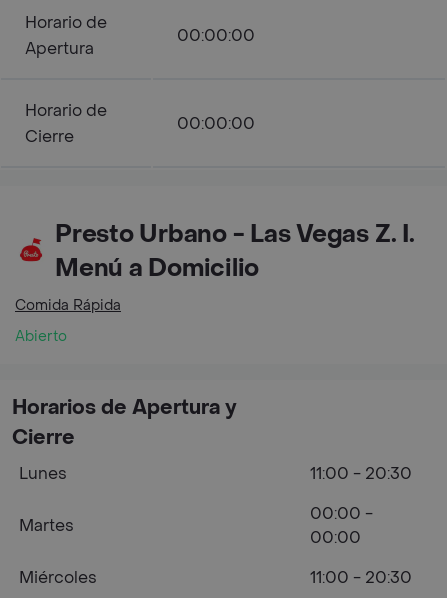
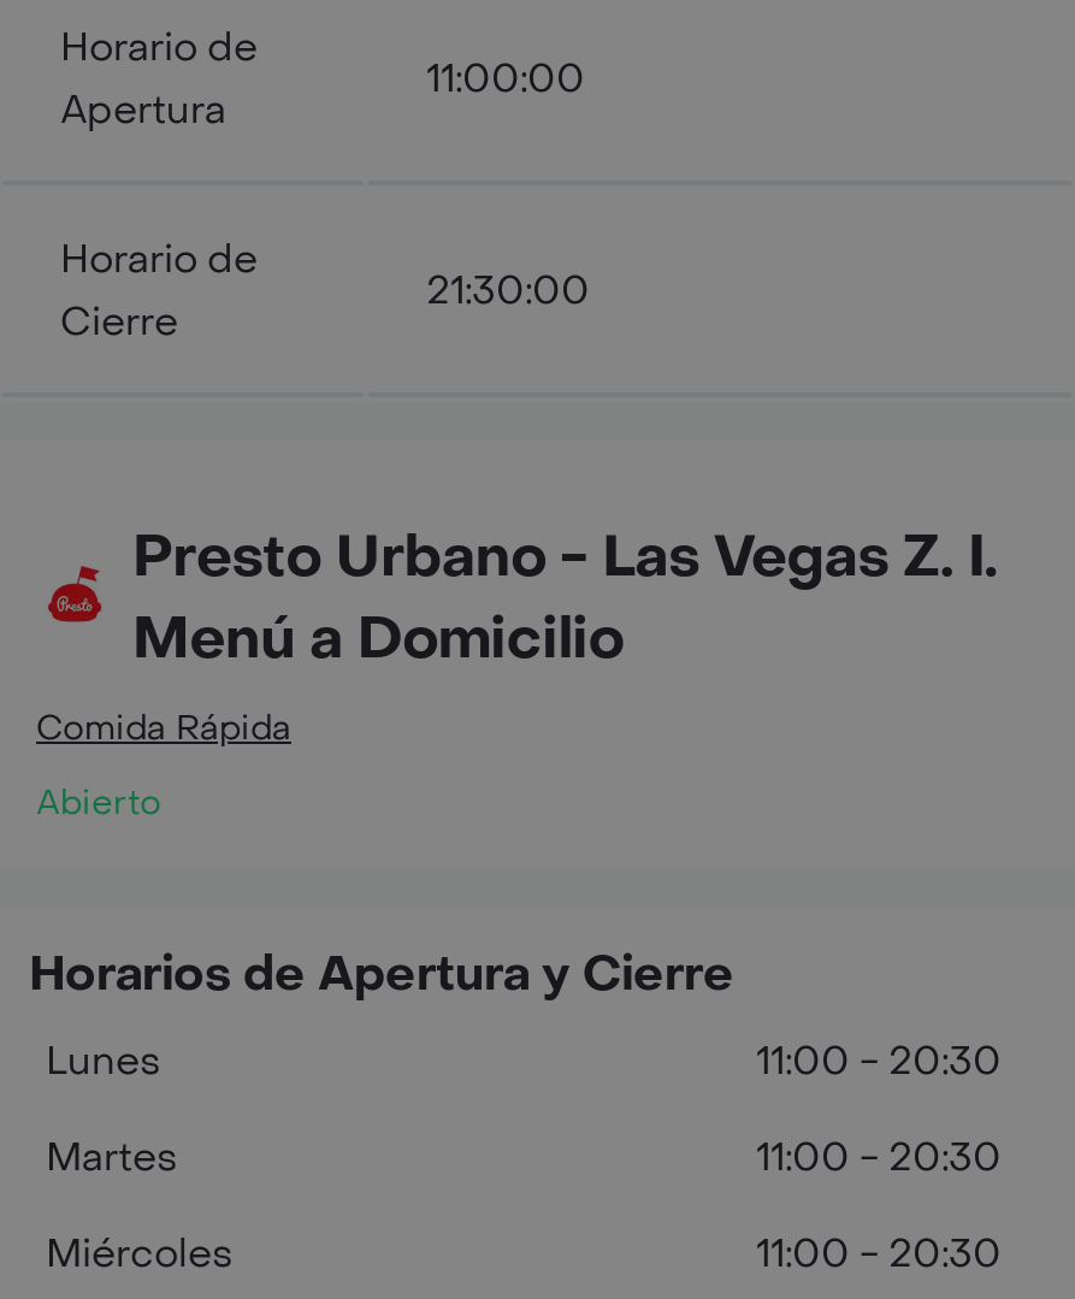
- 00:00:00
+ 11:00:00

- 00:00:00
+ 21:30:00

- 00:00 -
- 00:00
+ 11:00 - 20:30
